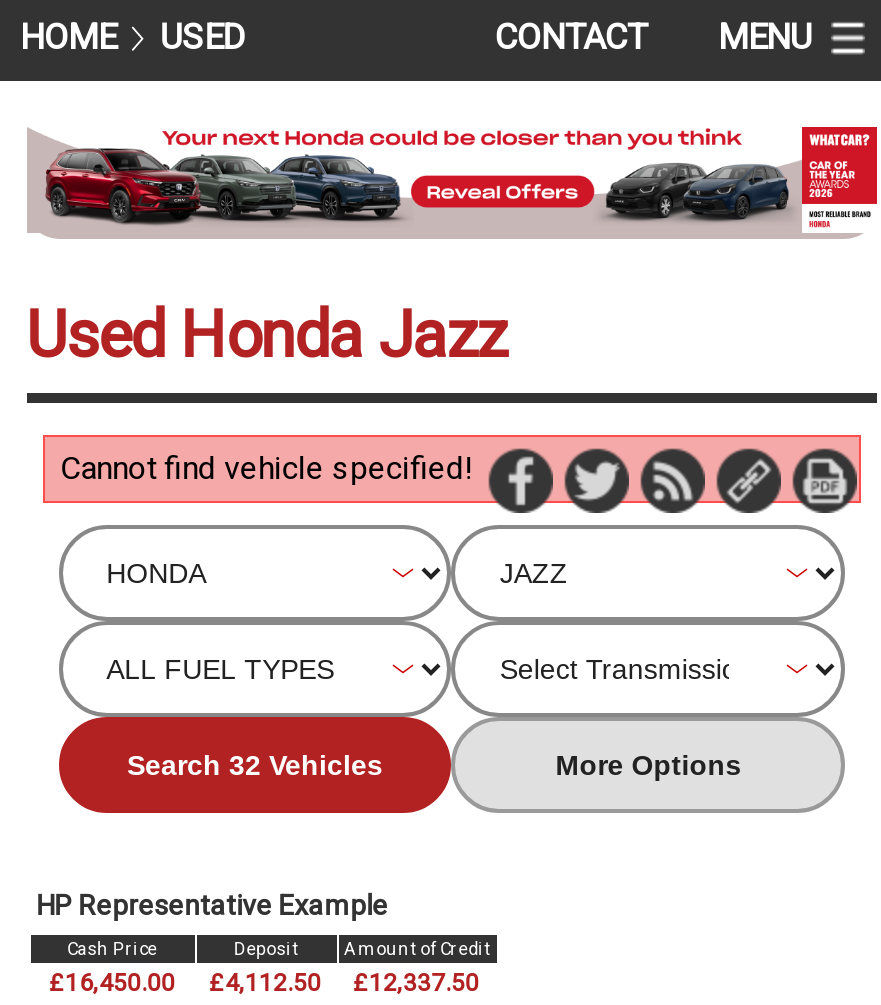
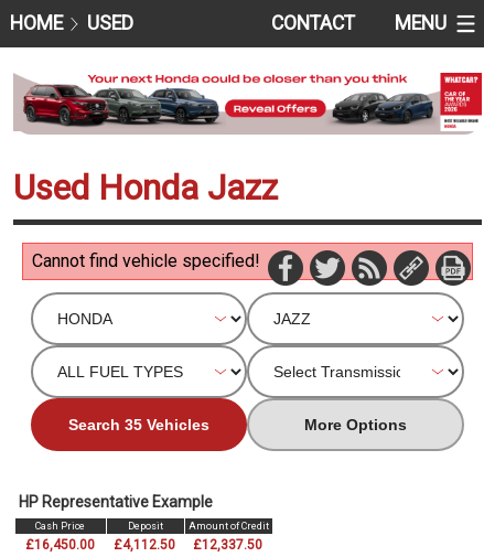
- Search 32 Vehicles
+ Search 35 Vehicles
